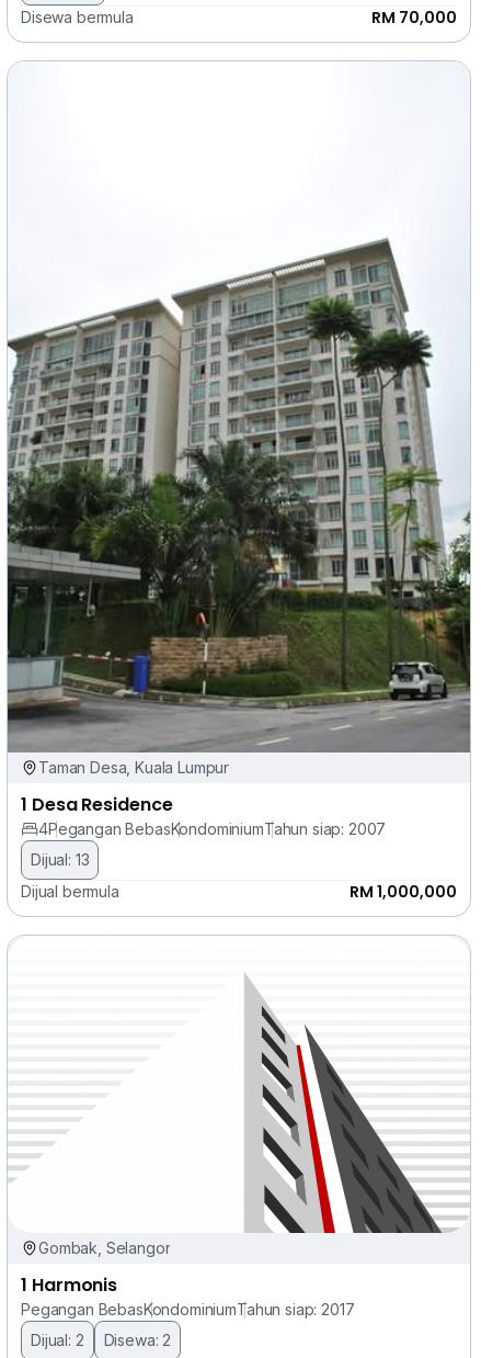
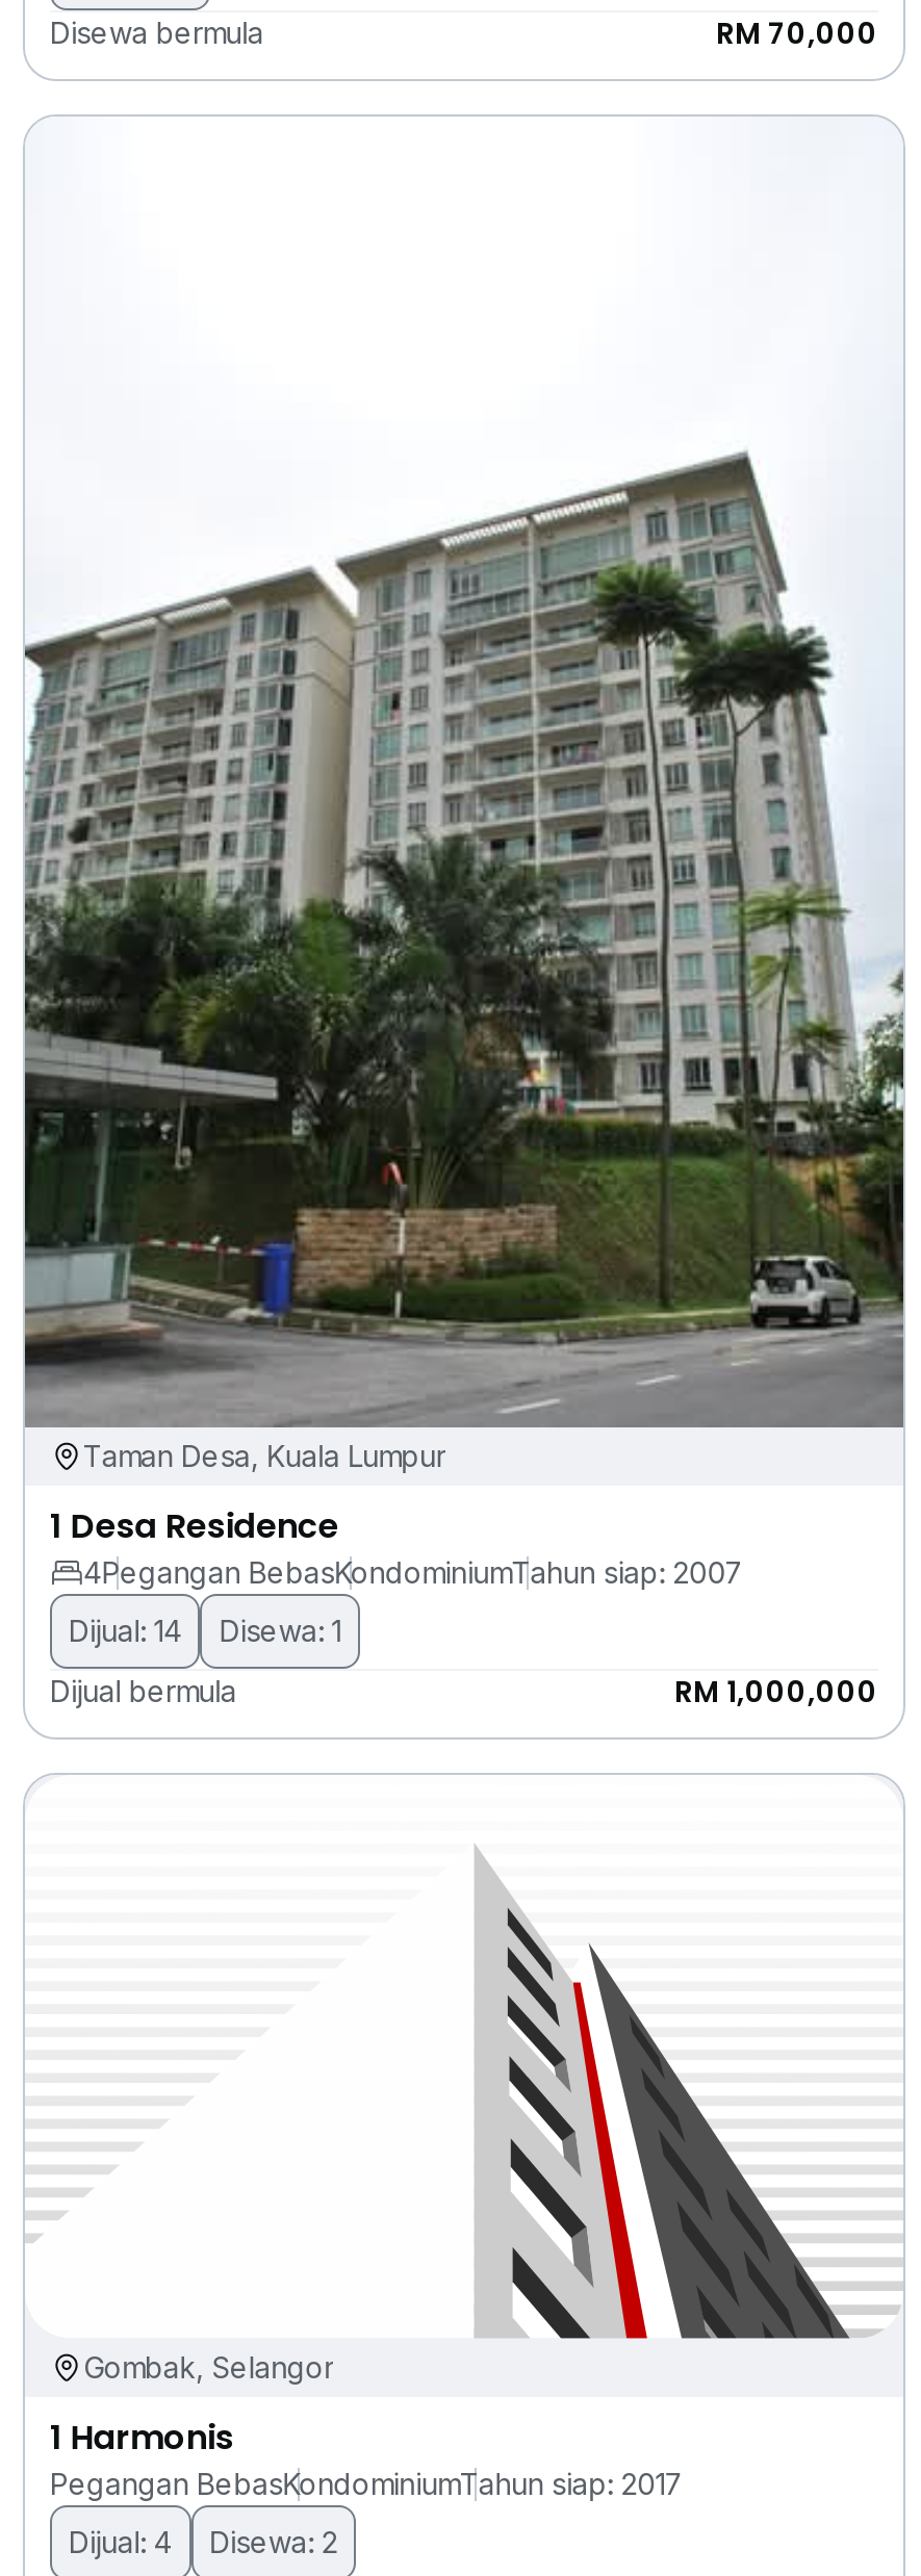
- Dijual: 13
+ Dijual: 14
+ Disewa: 1

- Dijual: 2 Disewa: 2
+ Dijual: 4 Disewa: 2
